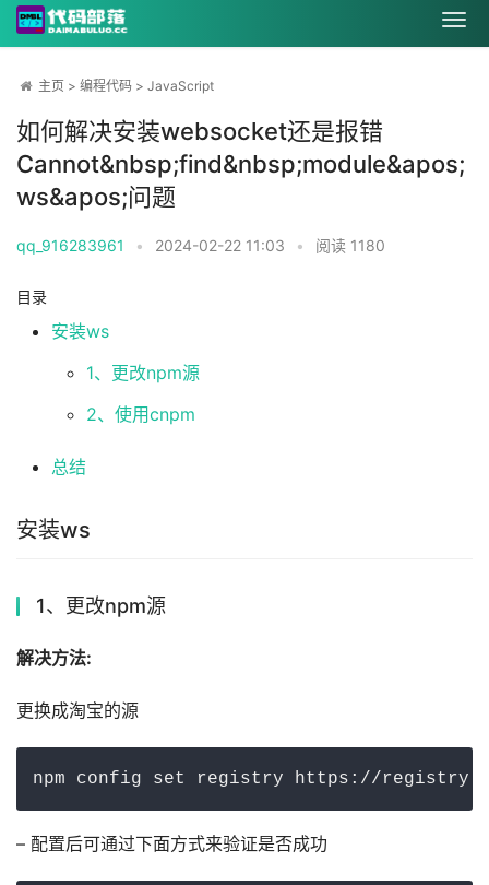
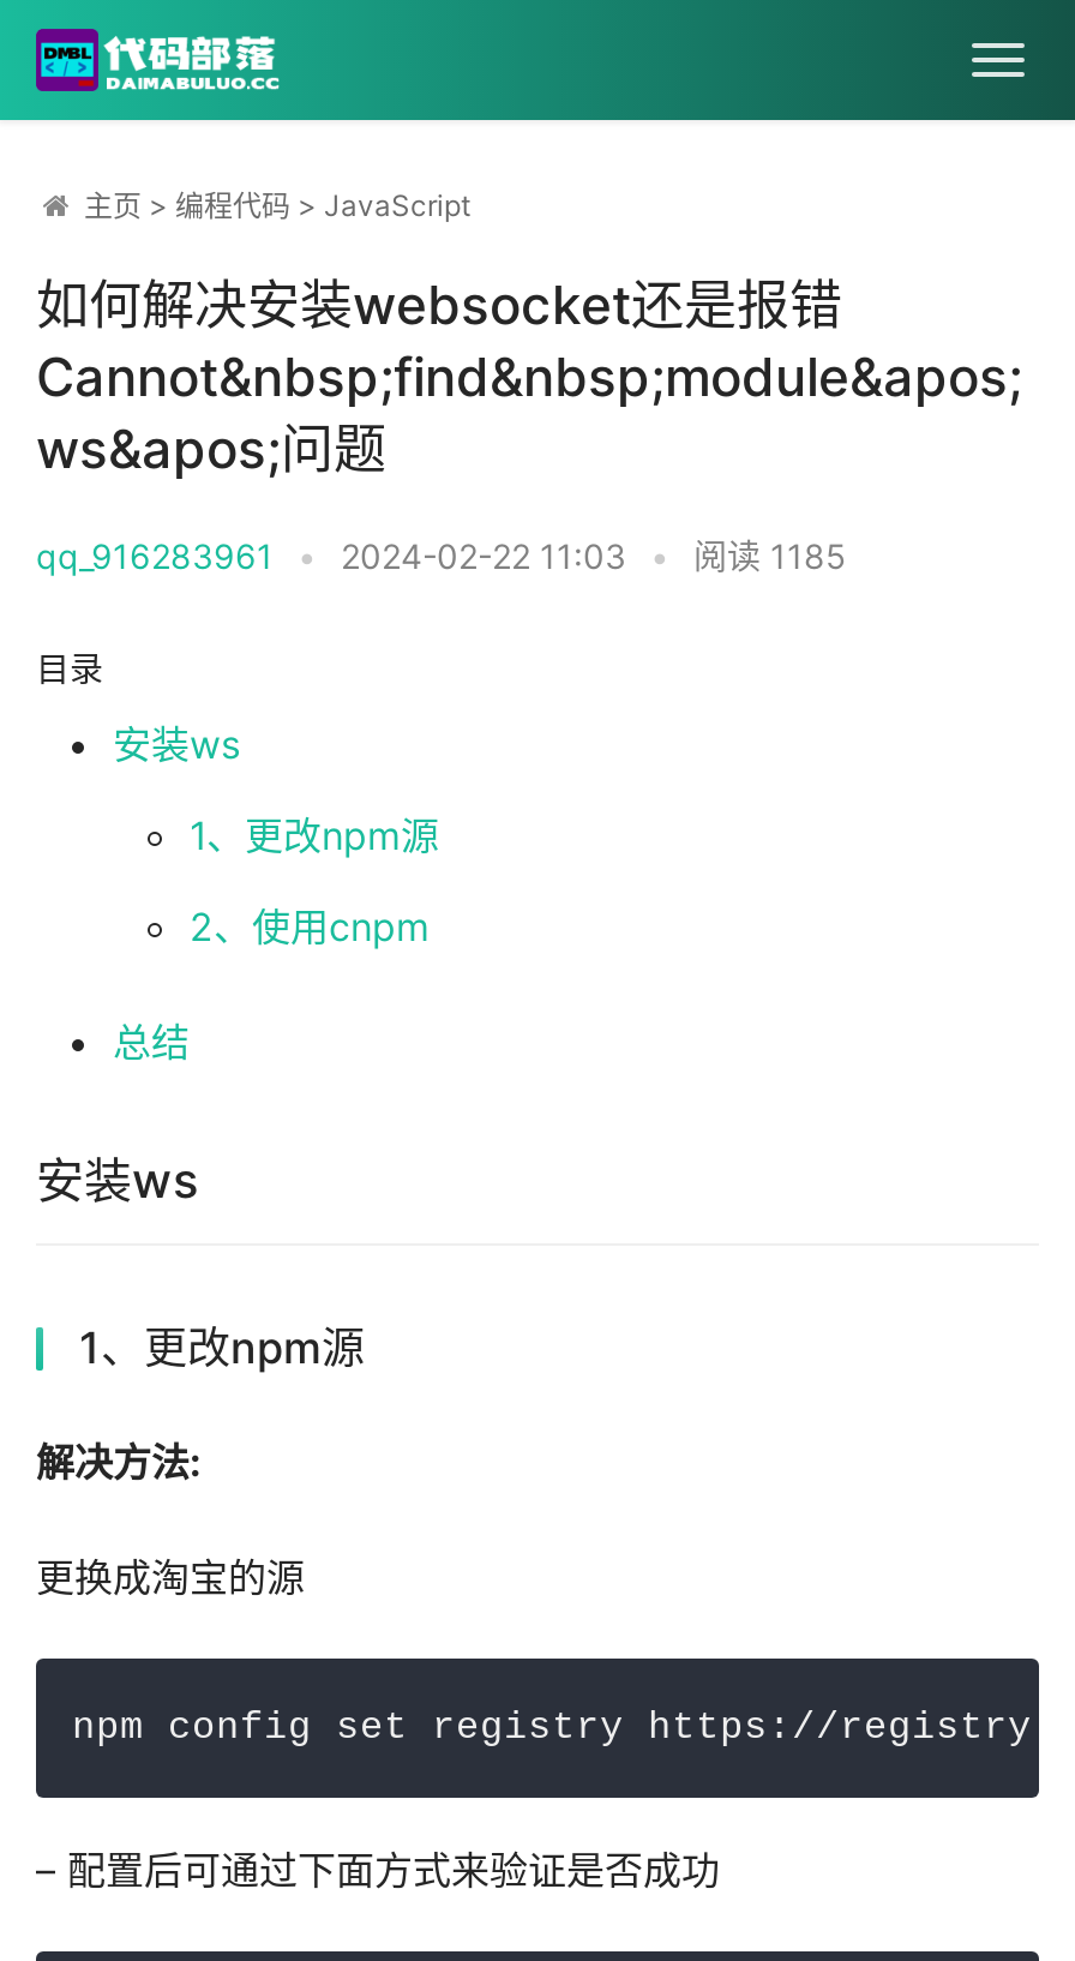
- qq_916283961 • 2024-02-22 11:03 • 阅读1180
+ qq_916283961 • 2024-02-22 11:03 • 阅读1185
